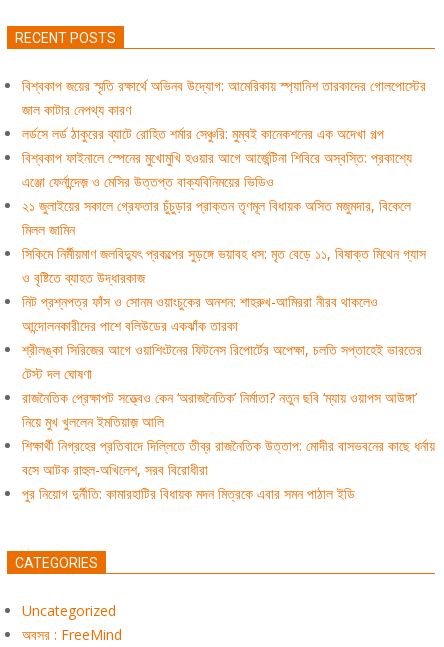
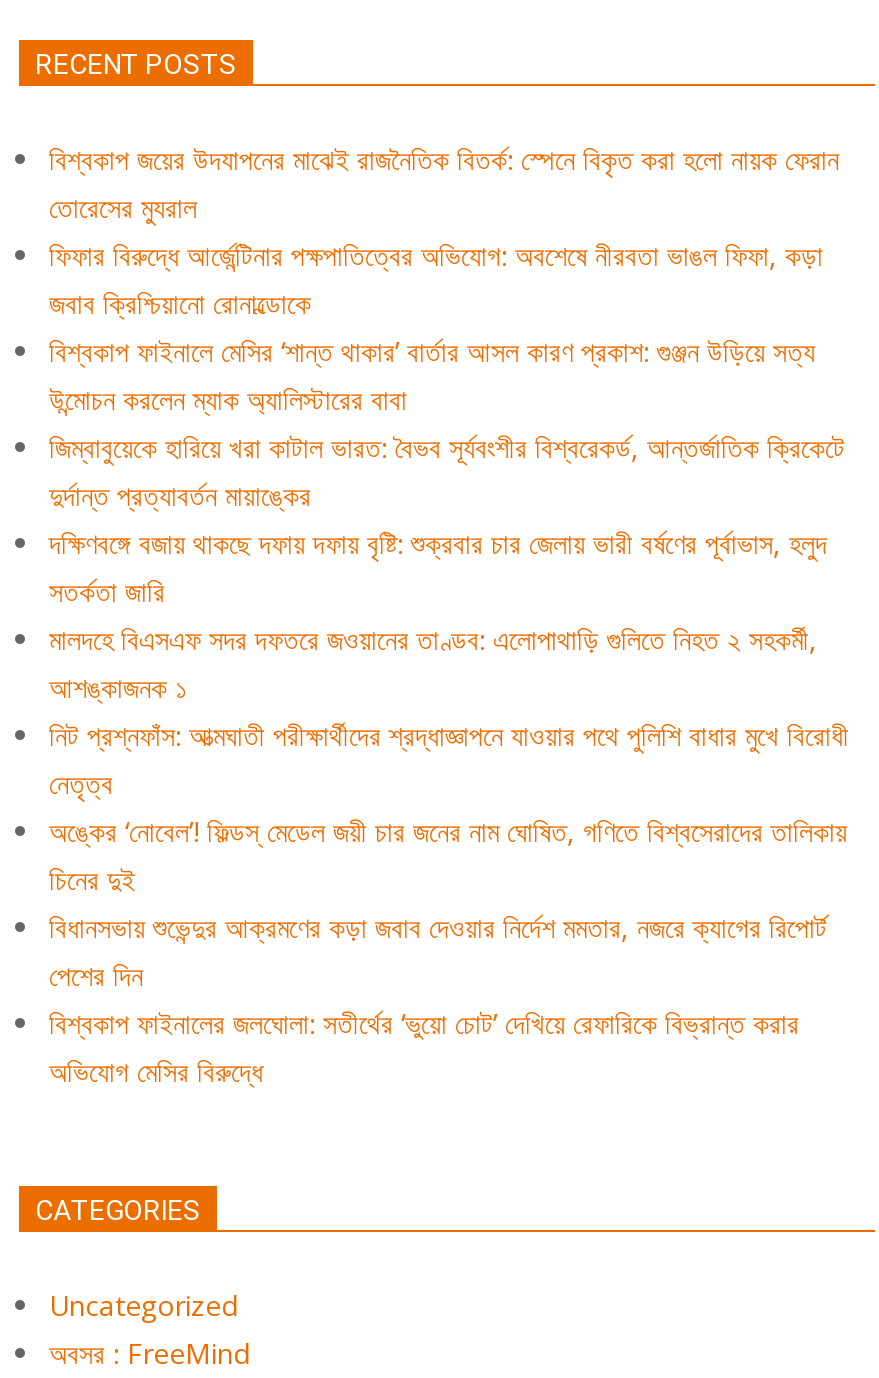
- বিশ্বকাপ জয়ের স্মৃতি রক্ষার্থে অভিনব উদ্যোগ: আমেরিকায় স্প্যানিশ তারকাদের গোলপোস্টের
- জাল কাটার নেপথ্য কারণ
- লর্ডসে লর্ড ঠাকুরের ব্যাটে রোহিত শর্মার সেঞ্চুরি: মুম্বই কানেকশনের এক অদেখা গল্প
- বিশ্বকাপ ফাইনালে স্পেনের মুখোমুখি হওয়ার আগে আর্জেন্টিনা শিবিরে অস্বস্তি: প্রকাশ্যে
- এঞ্জো ফের্নান্দেজ় ও মেসির উত্তপ্ত বাক্যবিনিময়ের ভিডিও
- ২১ জুলাইয়ের সকালে গ্রেফতার চুঁচুড়ার প্রাক্তন তৃণমূল বিধায়ক অসিত মজুমদার, বিকেলে
- মিলল জামিন
- সিকিমে নির্মীয়মাণ জলবিদ্যুৎ প্রকল্পের সুড়ঙ্গে ভয়াবহ ধস: মৃত বেড়ে ১১, বিষাক্ত মিথেন গ্যাস
- ও বৃষ্টিতে ব্যাহত উদ্ধারকাজ
- নিট প্রশ্নপত্র ফাঁস ও সোনম ওয়াংচুকের অনশন: শাহরুখ-আমিররা নীরব থাকলেও
- আন্দোলনকারীদের পাশে বলিউডের একঝাঁক তারকা
- শ্রীলঙ্কা সিরিজের আগে ওয়াশিংটনের ফিটনেস রিপোর্টের অপেক্ষা, চলতি সপ্তাহেই ভারতের
- টেস্ট দল ঘোষণা
- রাজনৈতিক প্রেক্ষাপট সত্ত্বেও কেন ‘অরাজনৈতিক’ নির্মাতা? নতুন ছবি ‘ম্যায় ওয়াপস আউঙ্গা’
- নিয়ে মুখ খুললেন ইমতিয়াজ় আলি
- শিক্ষার্থী নিগ্রহের প্রতিবাদে দিল্লিতে তীব্র রাজনৈতিক উত্তাপ: মোদীর বাসভবনের কাছে ধর্নায়
- বসে আটক রাহুল-অখিলেশ, সরব বিরোধীরা
- পুর নিয়োগ দুর্নীতি: কামারহাটির বিধায়ক মদন মিত্রকে এবার সমন পাঠাল ইডি
+ বিশ্বকাপ জয়ের উদযাপনের মাঝেই রাজনৈতিক বিতর্ক: স্পেনে বিকৃত করা হলো নায়ক ফেরান
+ তোরেসের ম্যুরাল
+ ফিফার বিরুদ্ধে আর্জেন্টিনার পক্ষপাতিত্বের অভিযোগ: অবশেষে নীরবতা ভাঙল ফিফা, কড়া
+ জবাব ক্রিশ্চিয়ানো রোনাল্ডোকে
+ বিশ্বকাপ ফাইনালে মেসির ‘শান্ত থাকার’ বার্তার আসল কারণ প্রকাশ: গুঞ্জন উড়িয়ে সত্য
+ উন্মোচন করলেন ম্যাক অ্যালিস্টারের বাবা
+ জিম্বাবুয়েকে হারিয়ে খরা কাটাল ভারত: বৈভব সূর্যবংশীর বিশ্বরেকর্ড, আন্তর্জাতিক ক্রিকেটে
+ দুর্দান্ত প্রত্যাবর্তন মায়াঙ্কের
+ দক্ষিণবঙ্গে বজায় থাকছে দফায় দফায় বৃষ্টি: শুক্রবার চার জেলায় ভারী বর্ষণের পূর্বাভাস, হলুদ
+ সতর্কতা জারি
+ মালদহে বিএসএফ সদর দফতরে জওয়ানের তাণ্ডব: এলোপাথাড়ি গুলিতে নিহত ২ সহকর্মী,
+ আশঙ্কাজনক ১
+ নিট প্রশ্নফাঁস: আত্মঘাতী পরীক্ষার্থীদের শ্রদ্ধাজ্ঞাপনে যাওয়ার পথে পুলিশি বাধার মুখে বিরোধী
+ নেতৃত্ব
+ অঙ্কের ‘নোবেল’! ফিল্ডস্‌ মেডেল জয়ী চার জনের নাম ঘোষিত, গণিতে বিশ্বসেরাদের তালিকায়
+ চিনের দুই
+ বিধানসভায় শুভেন্দুর আক্রমণের কড়া জবাব দেওয়ার নির্দেশ মমতার, নজরে ক্যাগের রিপোর্ট
+ পেশের দিন
+ বিশ্বকাপ ফাইনালের জলঘোলা: সতীর্থের ‘ভুয়ো চোট’ দেখিয়ে রেফারিকে বিভ্রান্ত করার
+ অভিযোগ মেসির বিরুদ্ধে
